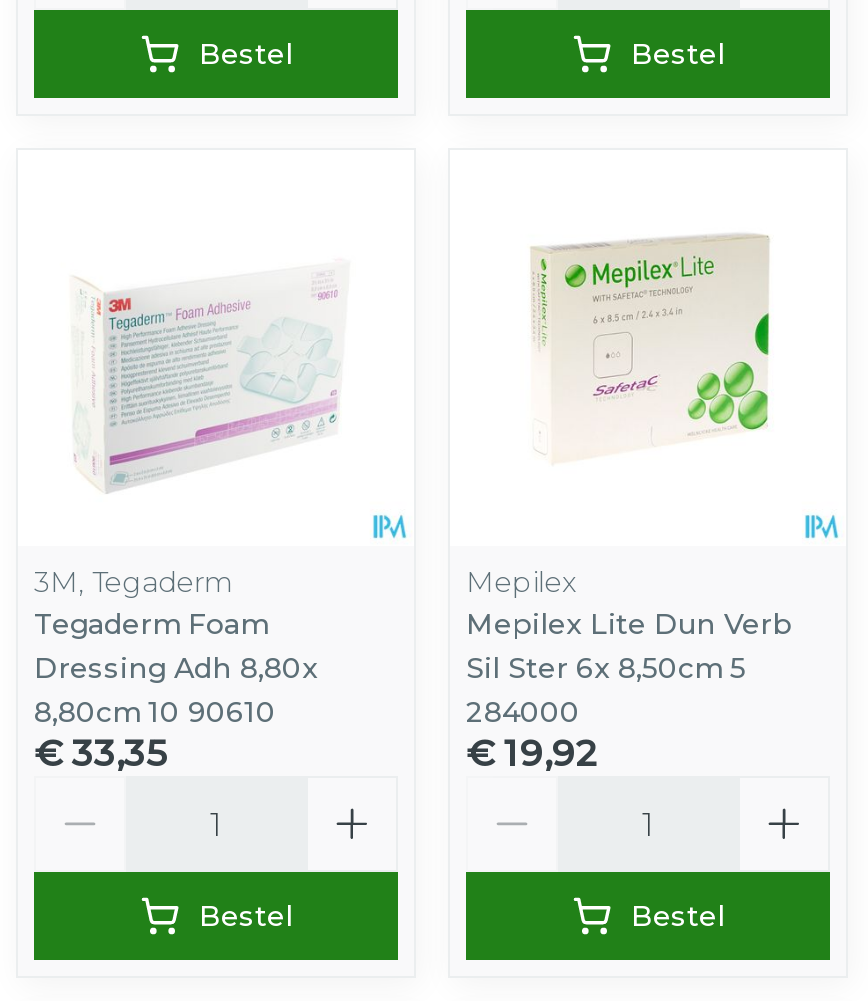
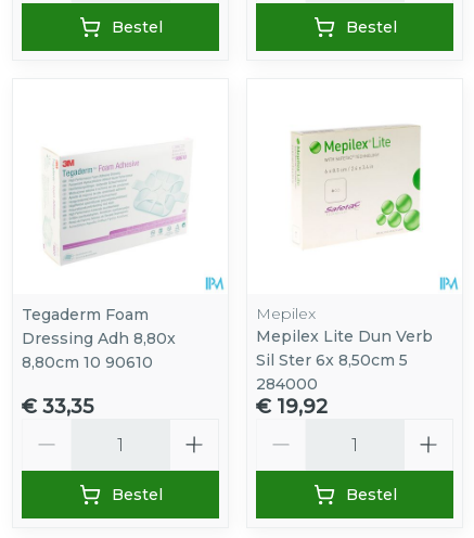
- 3M, Tegaderm

moved up: Tegaderm Foam | Dressing Adh 8,80x | 8,80cm 10 90610
